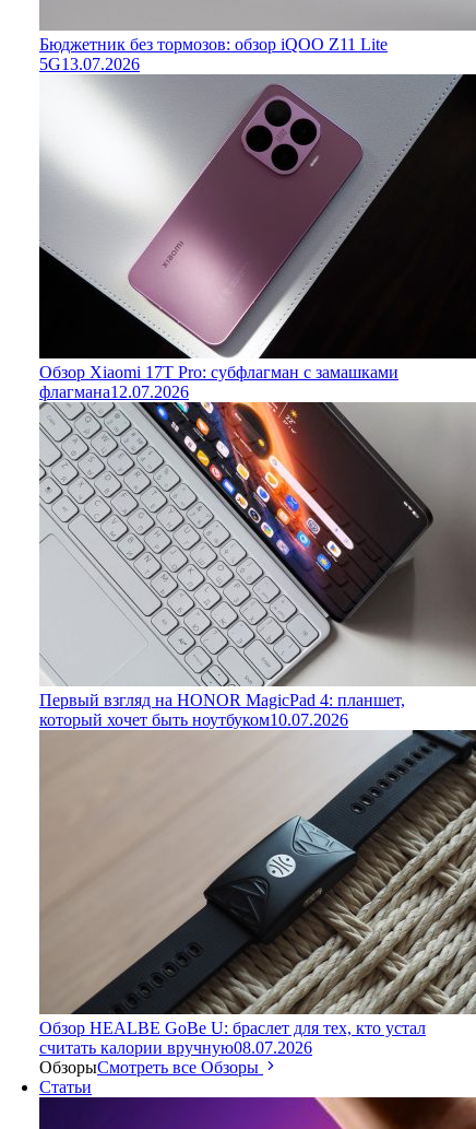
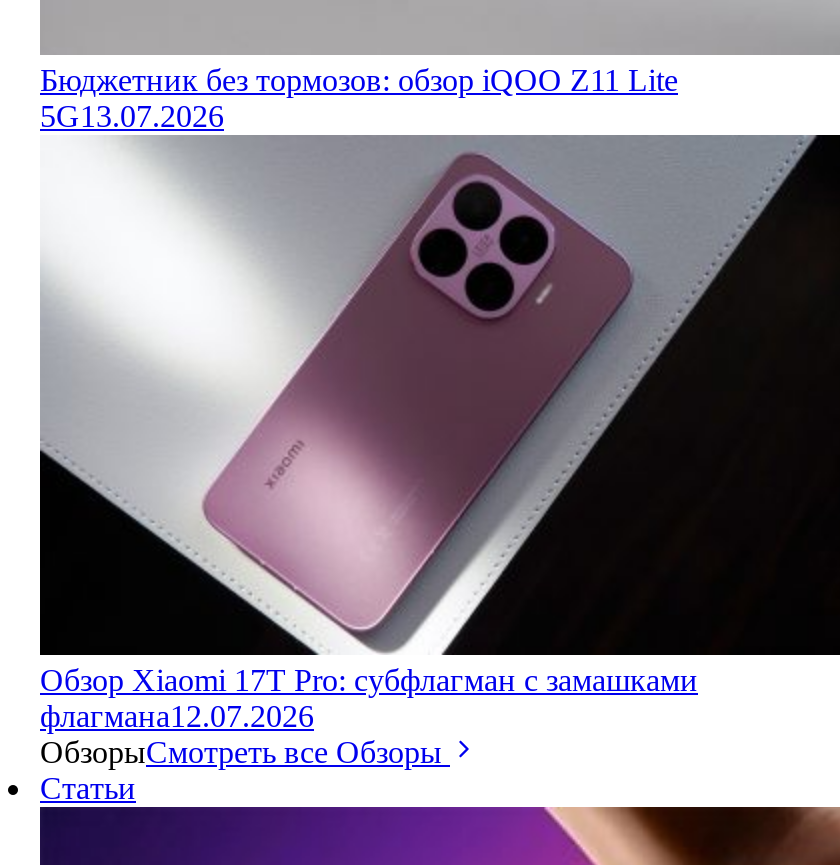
- [image]
- Первый взгляд на HONOR MagicPad 4: планшет,
- который хочет быть ноутбуком 10.07.2026

- [image]
- Обзор HEALBE GoBe U: браслет для тех, кто устал
- считать калории вручную08.07.2026
